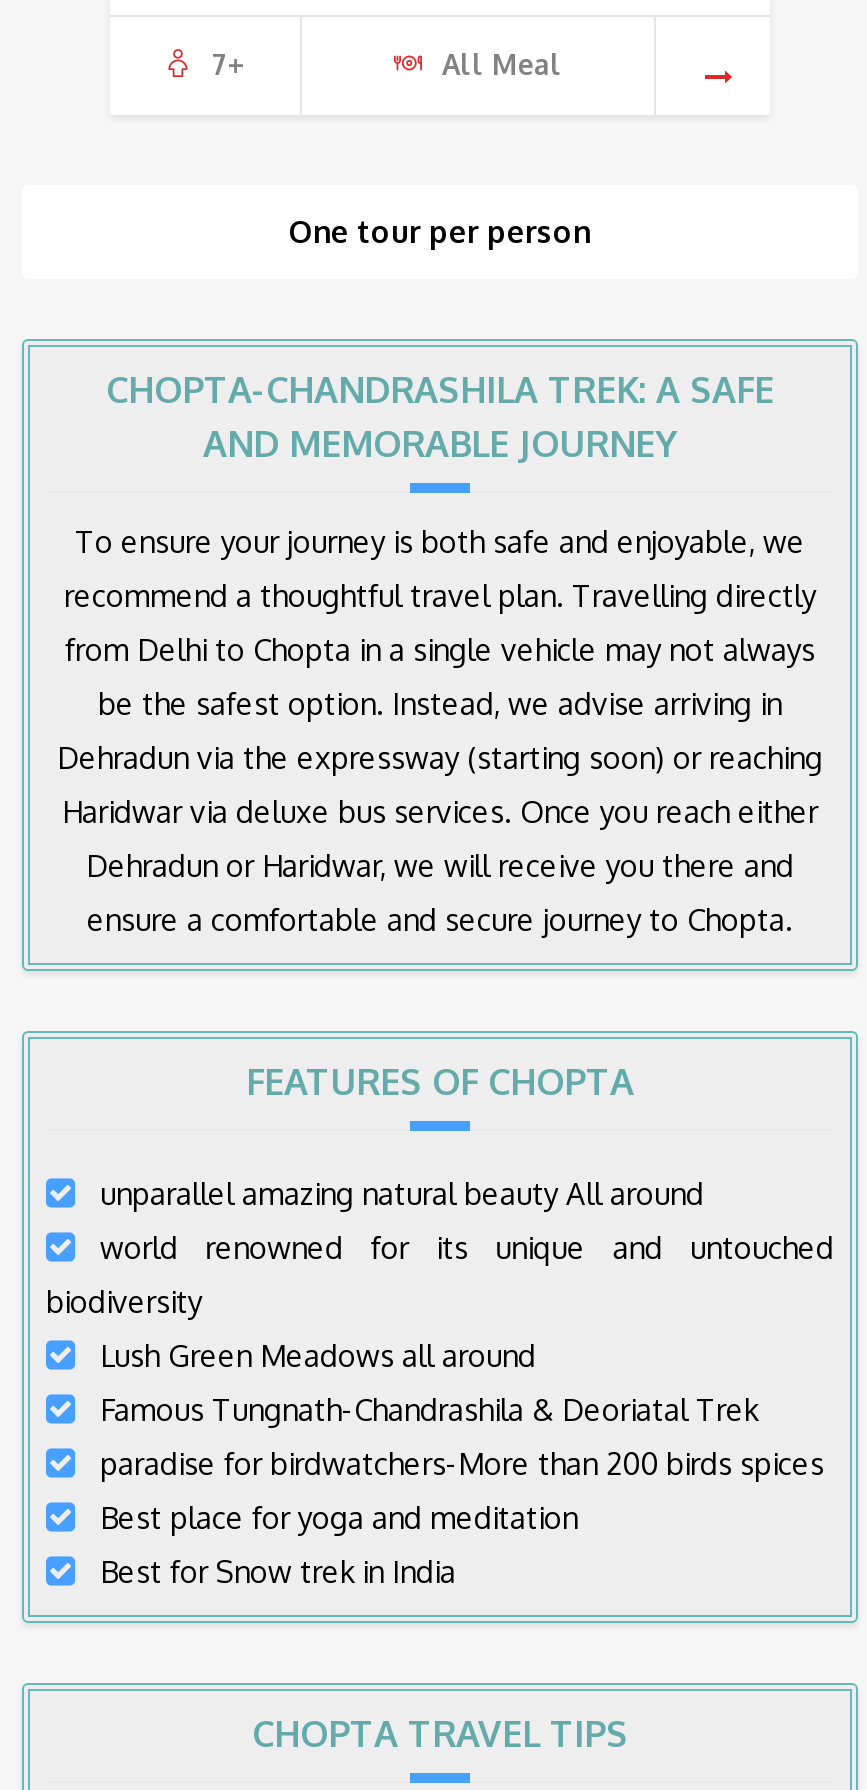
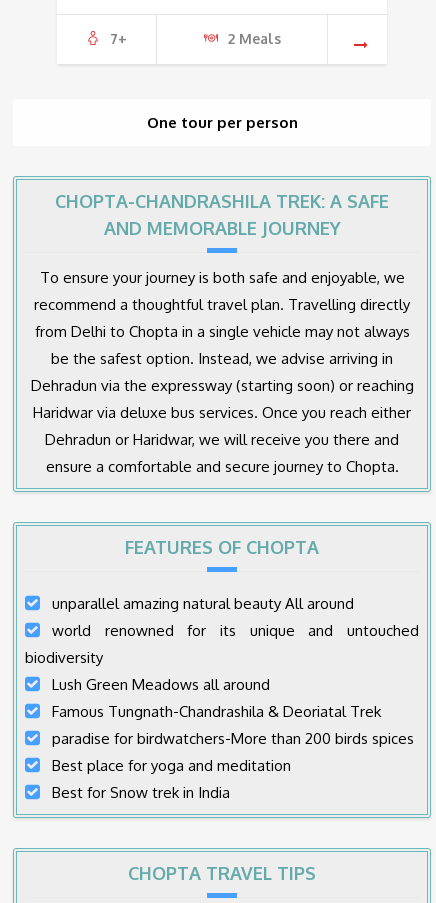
- All Meal
+ 2 Meals
